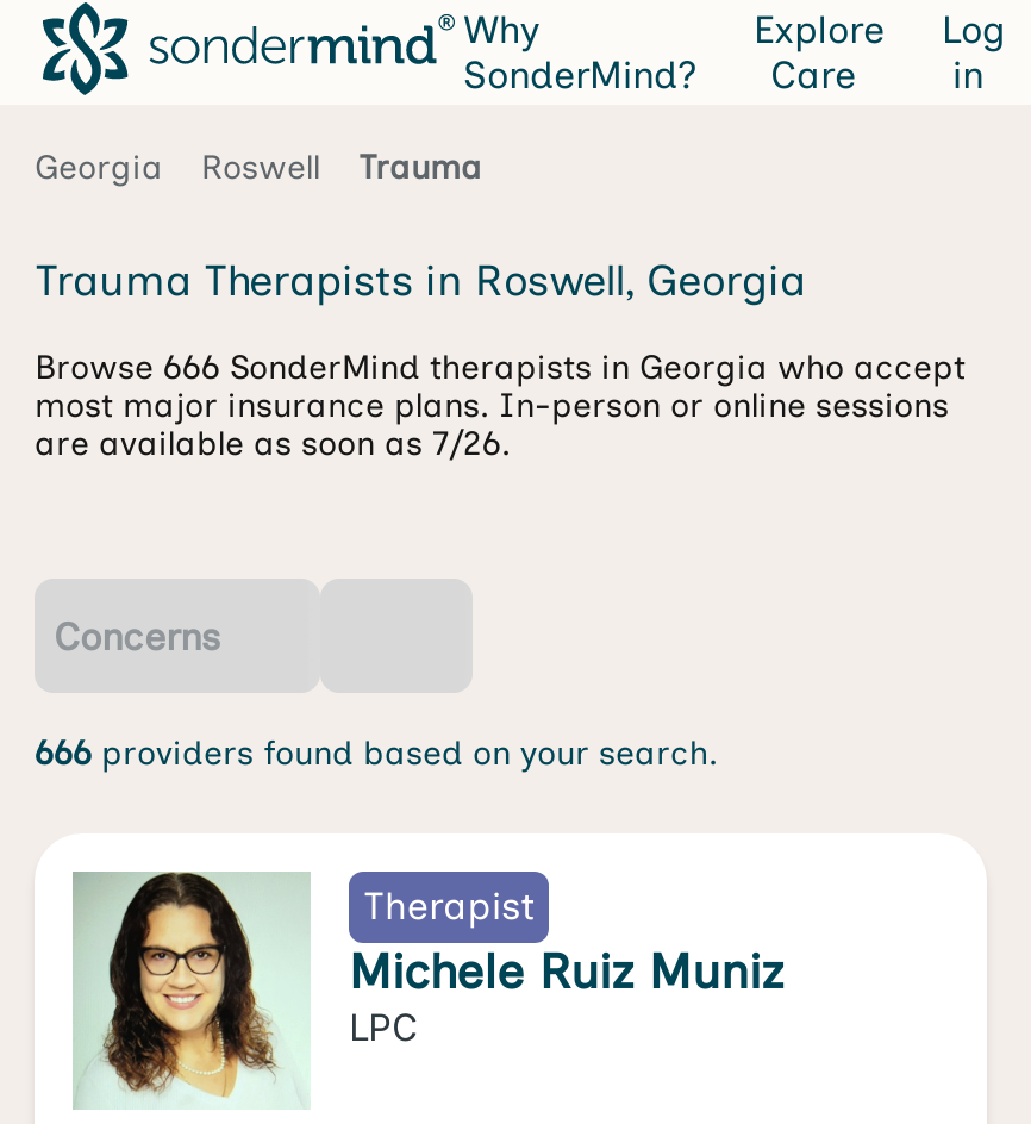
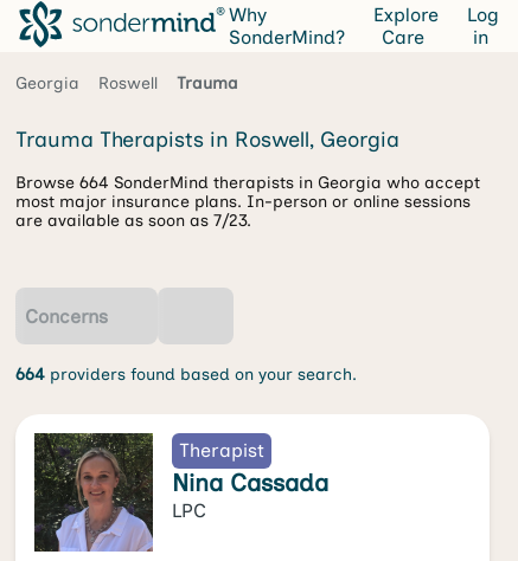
- Browse 666 SonderMind therapists in Georgia who accept
+ Browse 664 SonderMind therapists in Georgia who accept

- are available as soon as 7/26.
+ are available as soon as 7/23.

- 666 providers found based on your search.
+ 664 providers found based on your search.

- [image]
- Michele Ruiz Muniz
+ [image]
+ Nina Cassada
